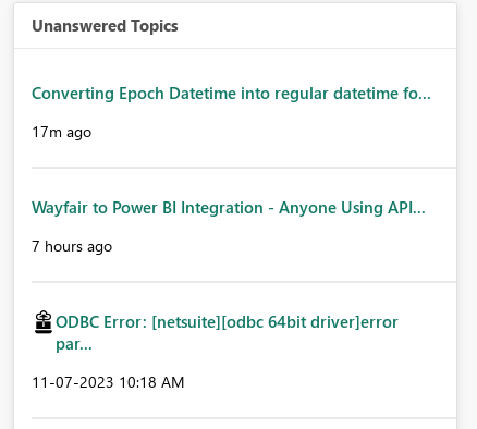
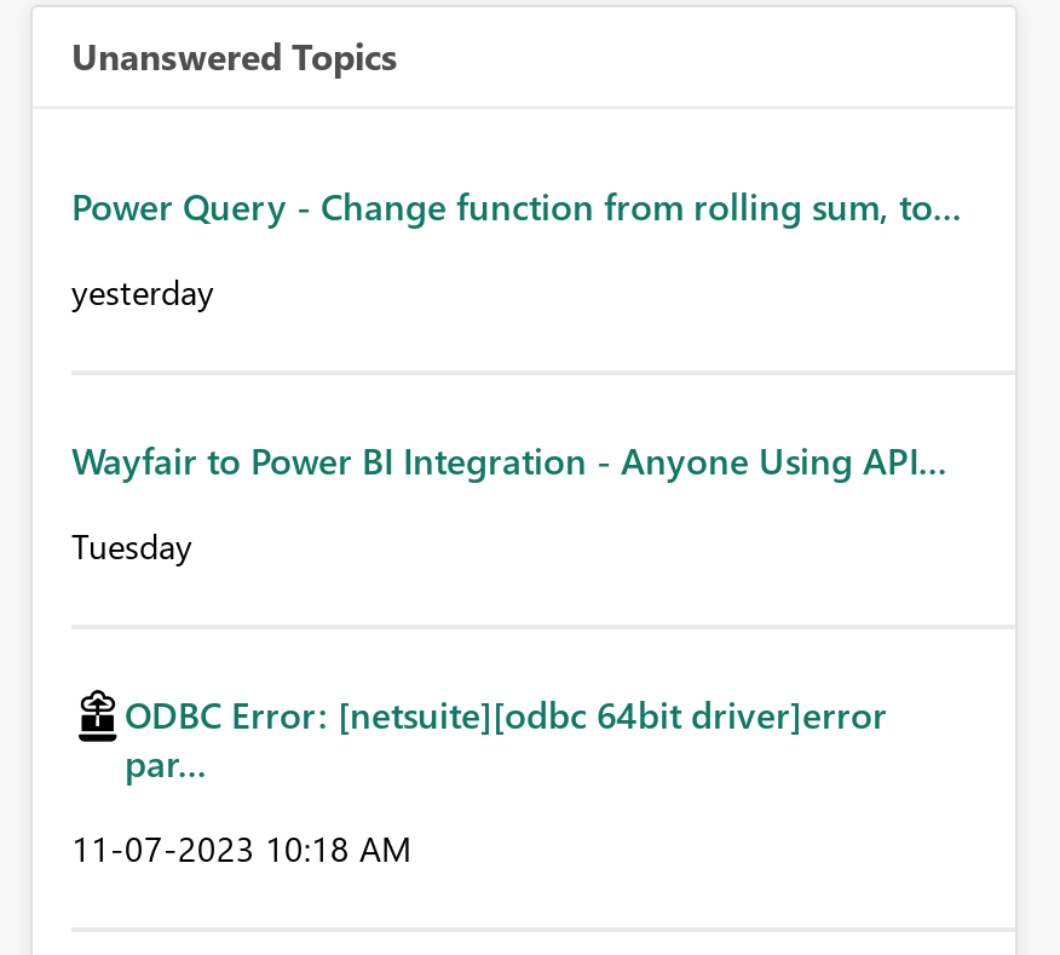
- Converting Epoch Datetime into regular datetime fo...
+ Power Query - Change function from rolling sum, to...

- 17m ago
+ yesterday

- 7 hours ago
+ Tuesday
